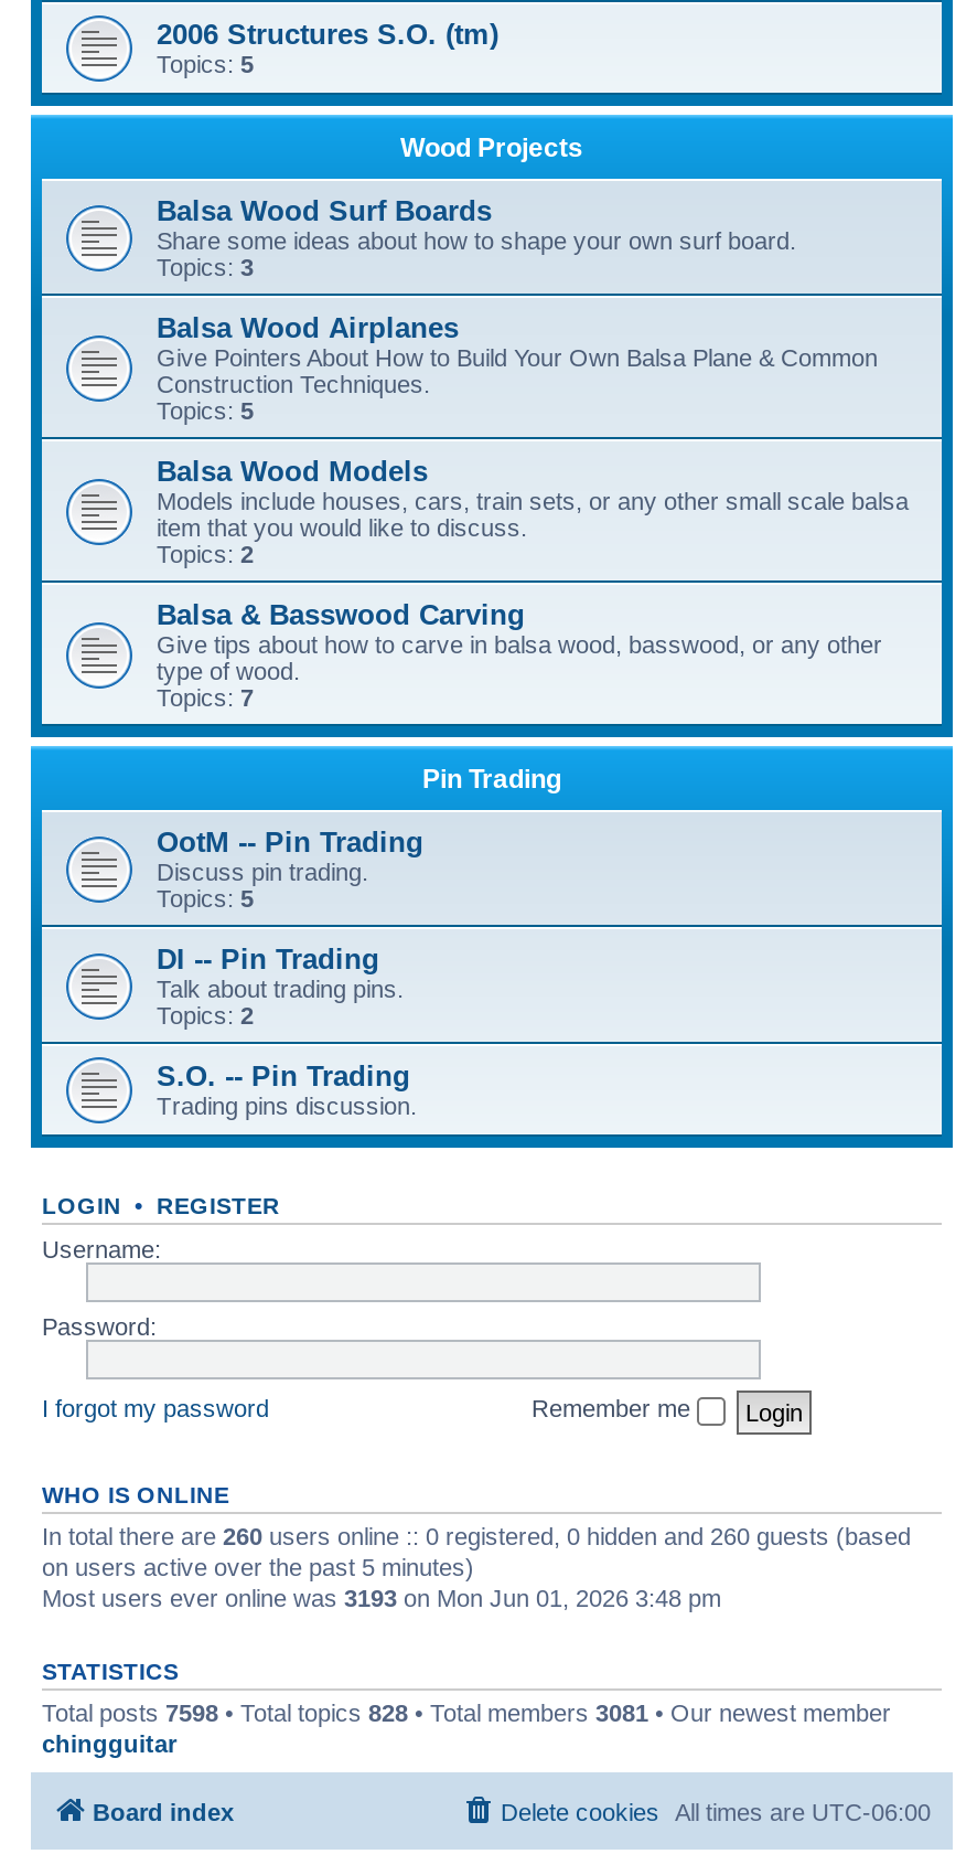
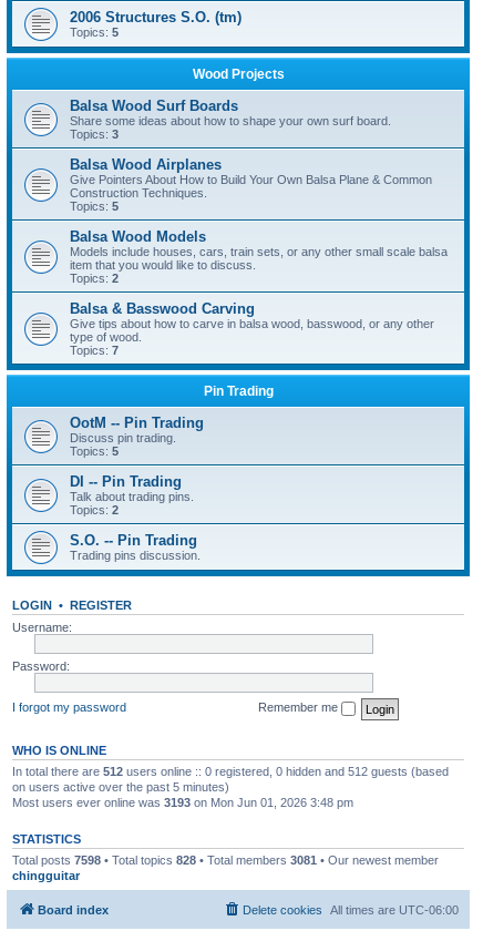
- In total there are 260 users online :: 0 registered, 0 hidden and 260 guests (based
+ In total there are 512 users online :: 0 registered, 0 hidden and 512 guests (based
